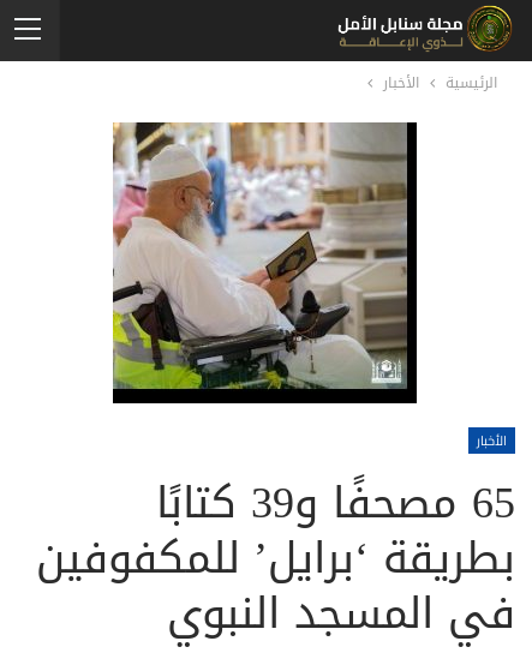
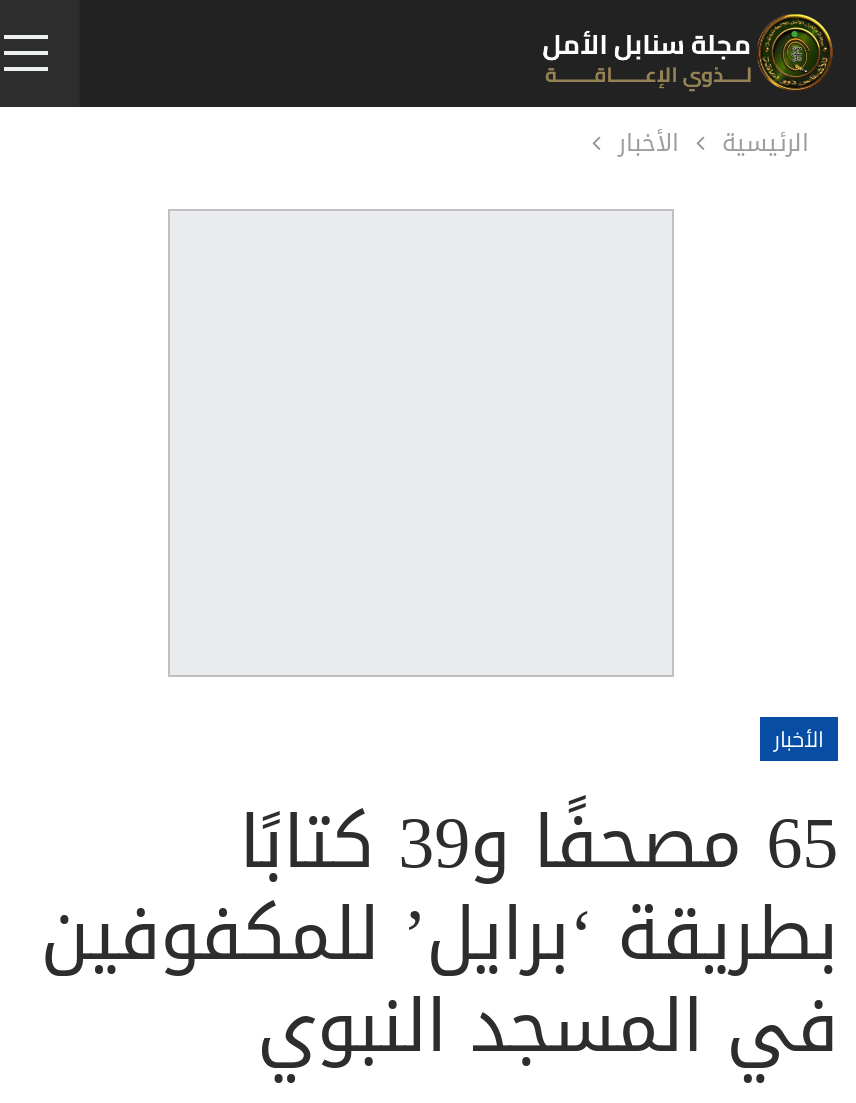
- [image]
